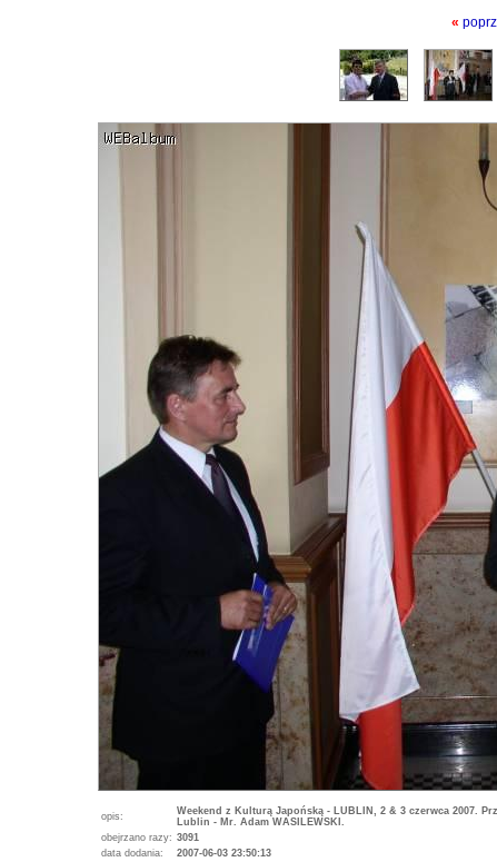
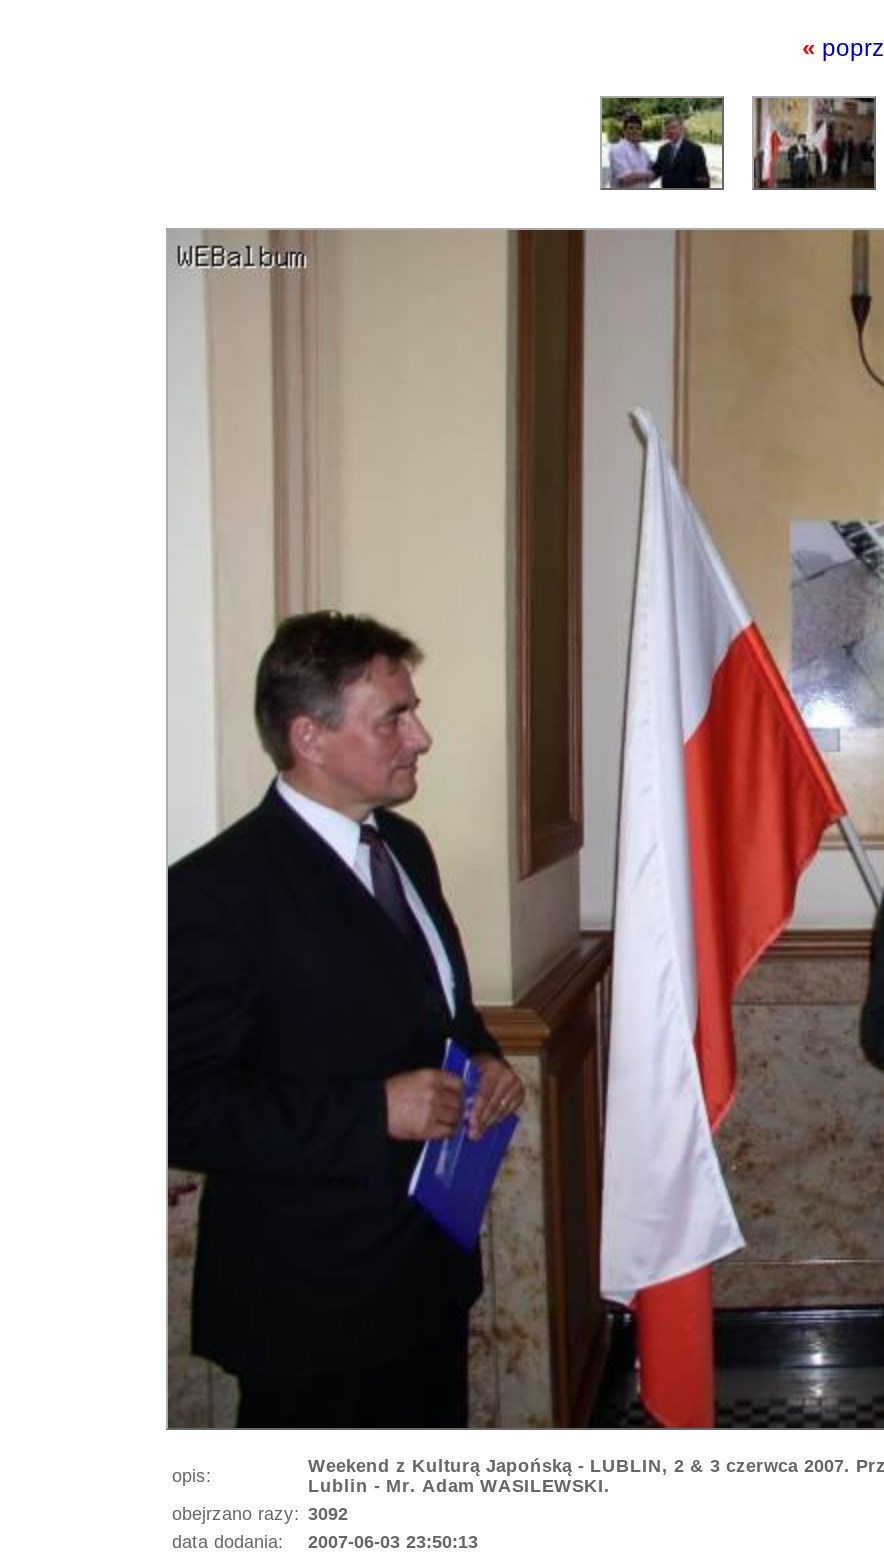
- obejrzano razy: 3091
+ obejrzano razy: 3092
